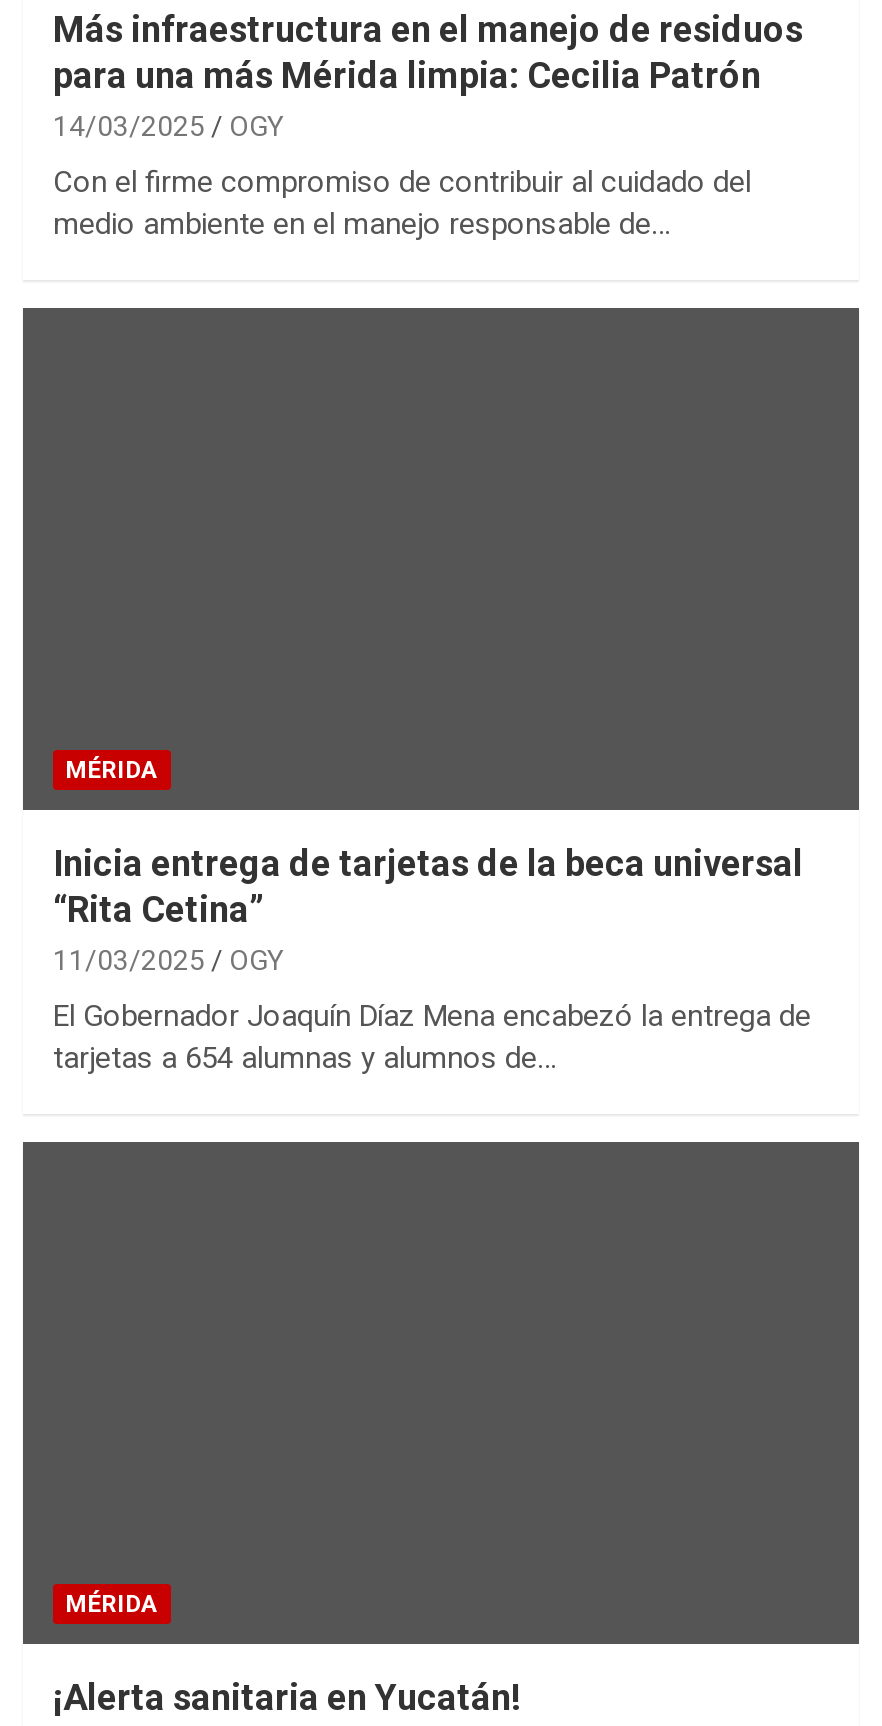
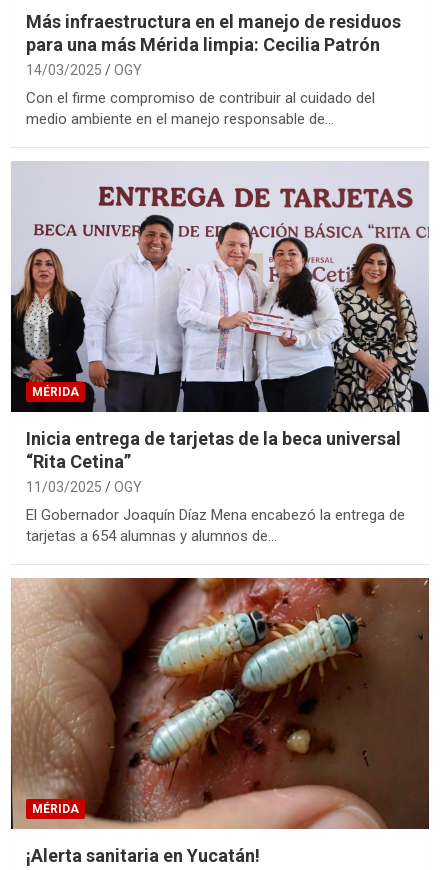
+ [image]

+ [image]
